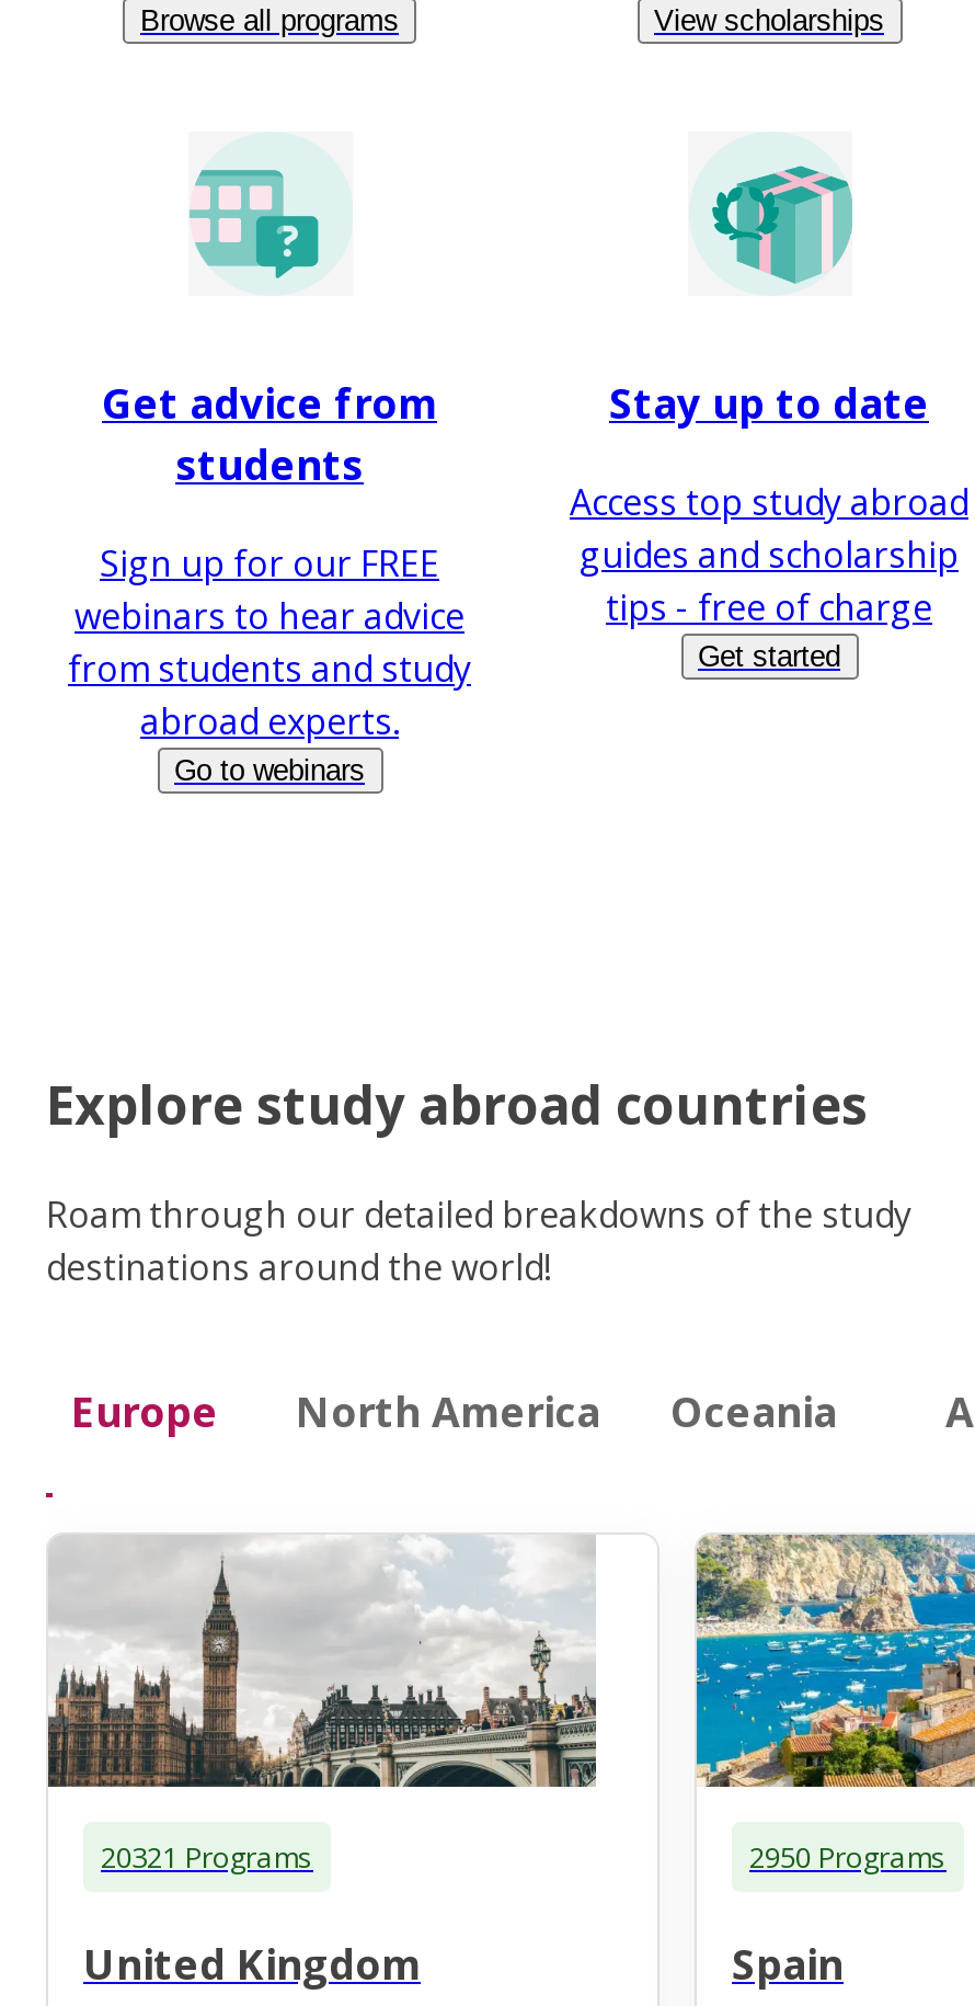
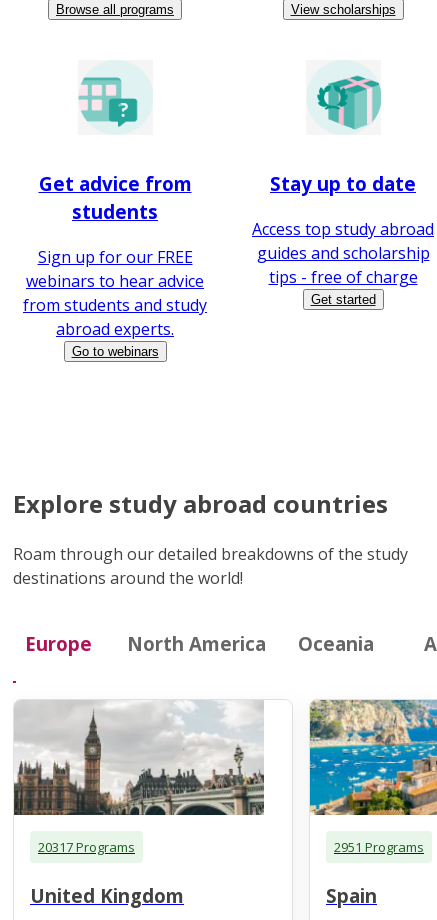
- 20321 Programs
+ 20317 Programs

- 2950 Programs
+ 2951 Programs
